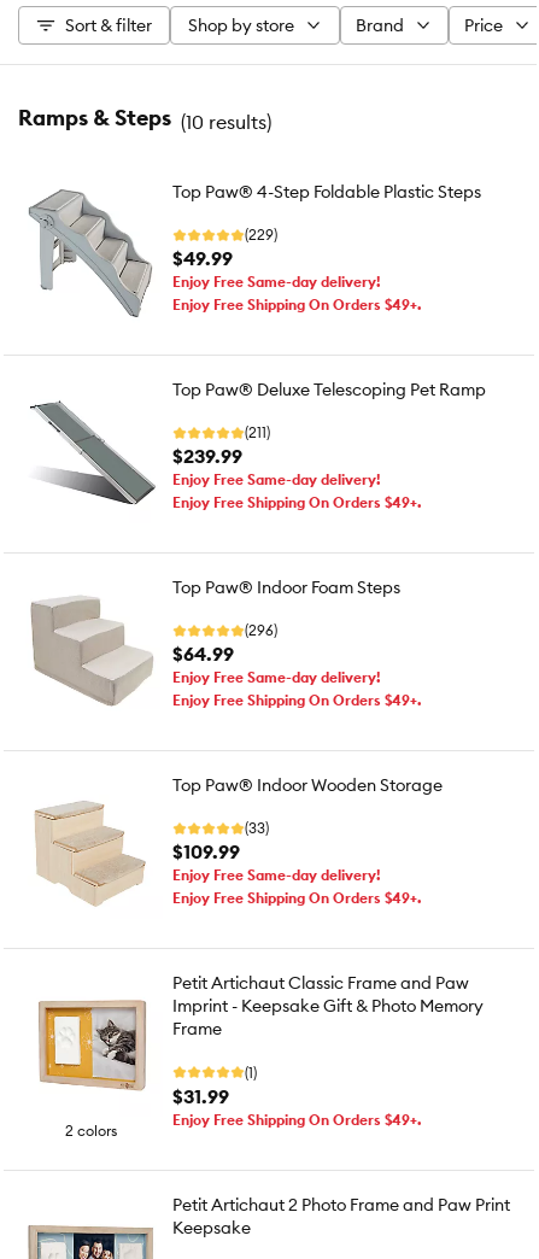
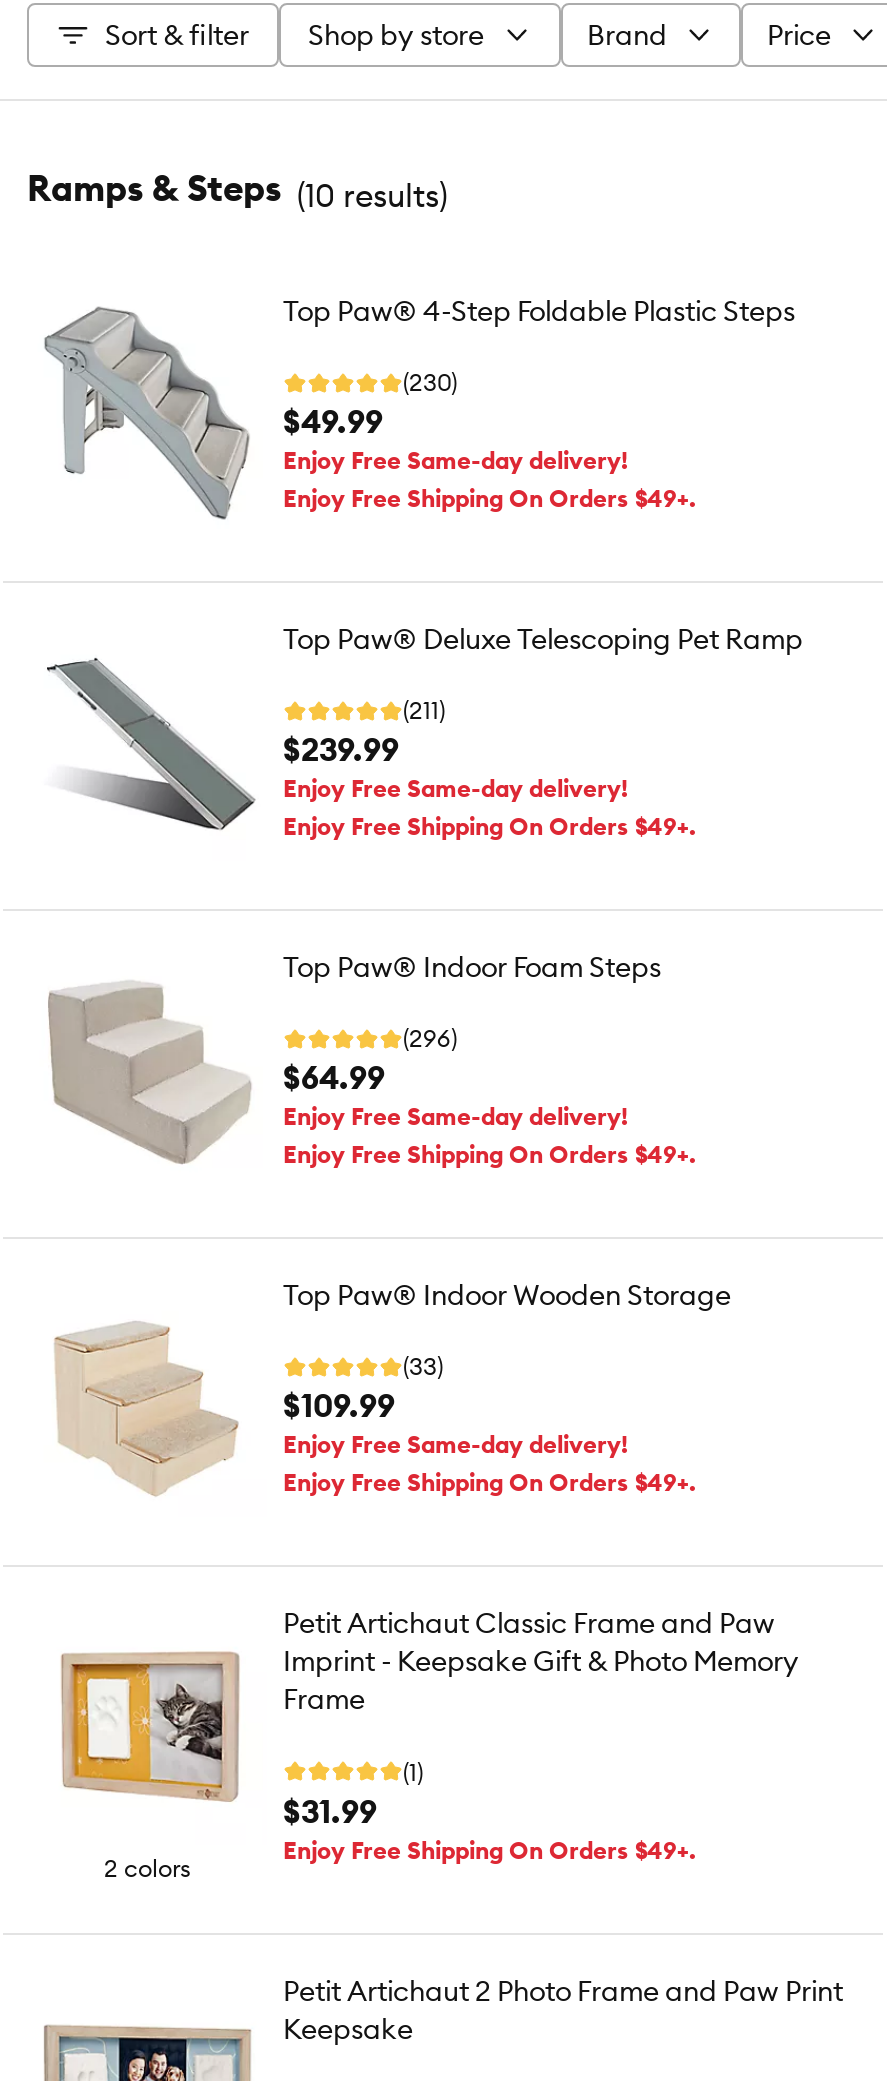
- (229)
+ (230)
